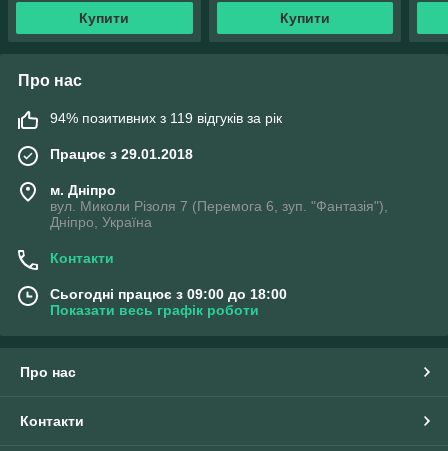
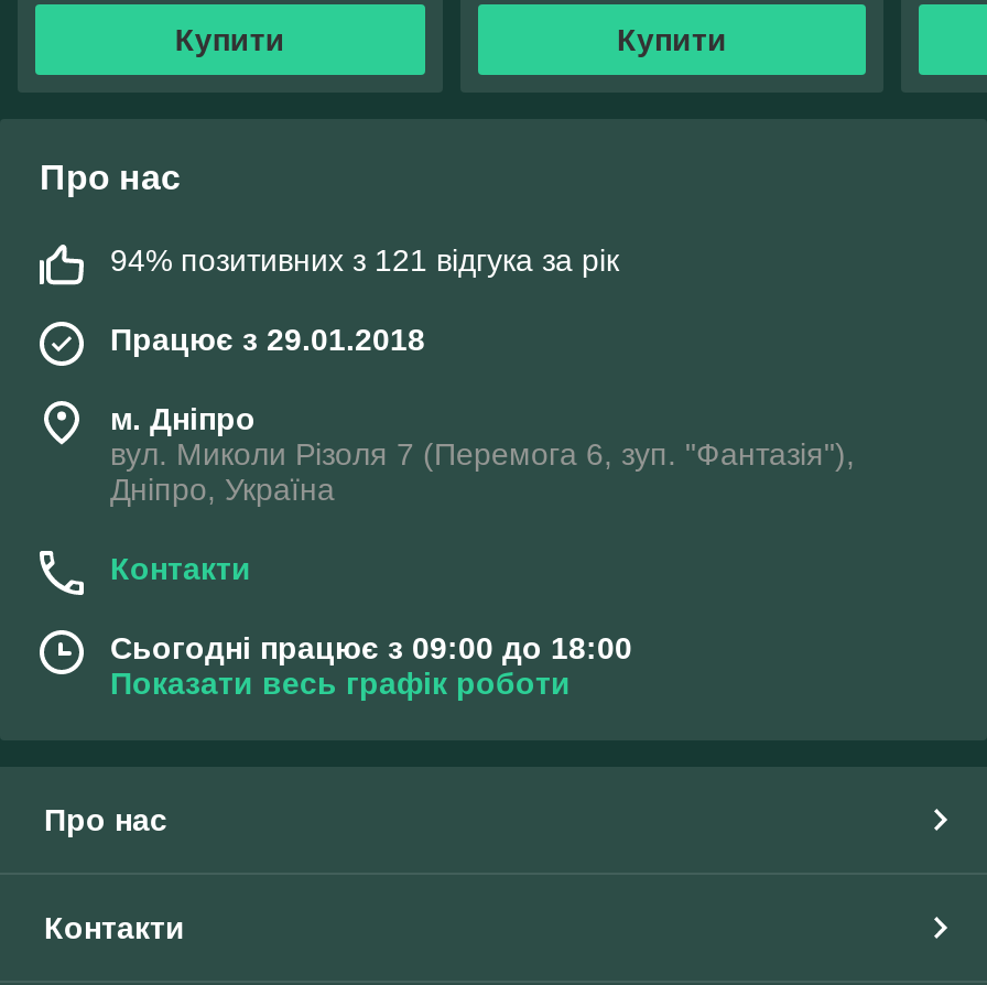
- 94% позитивних з 119 відгуків за рік
+ 94% позитивних з 121 відгука за рік
